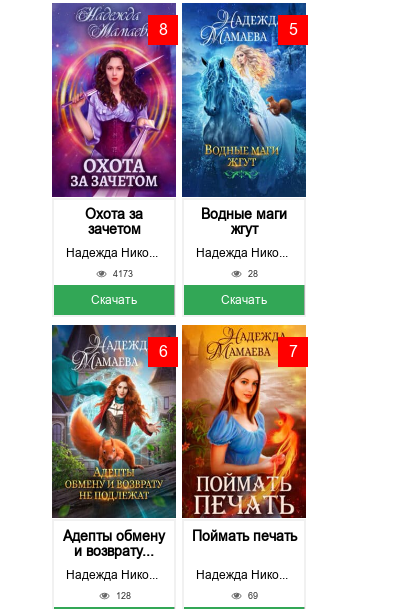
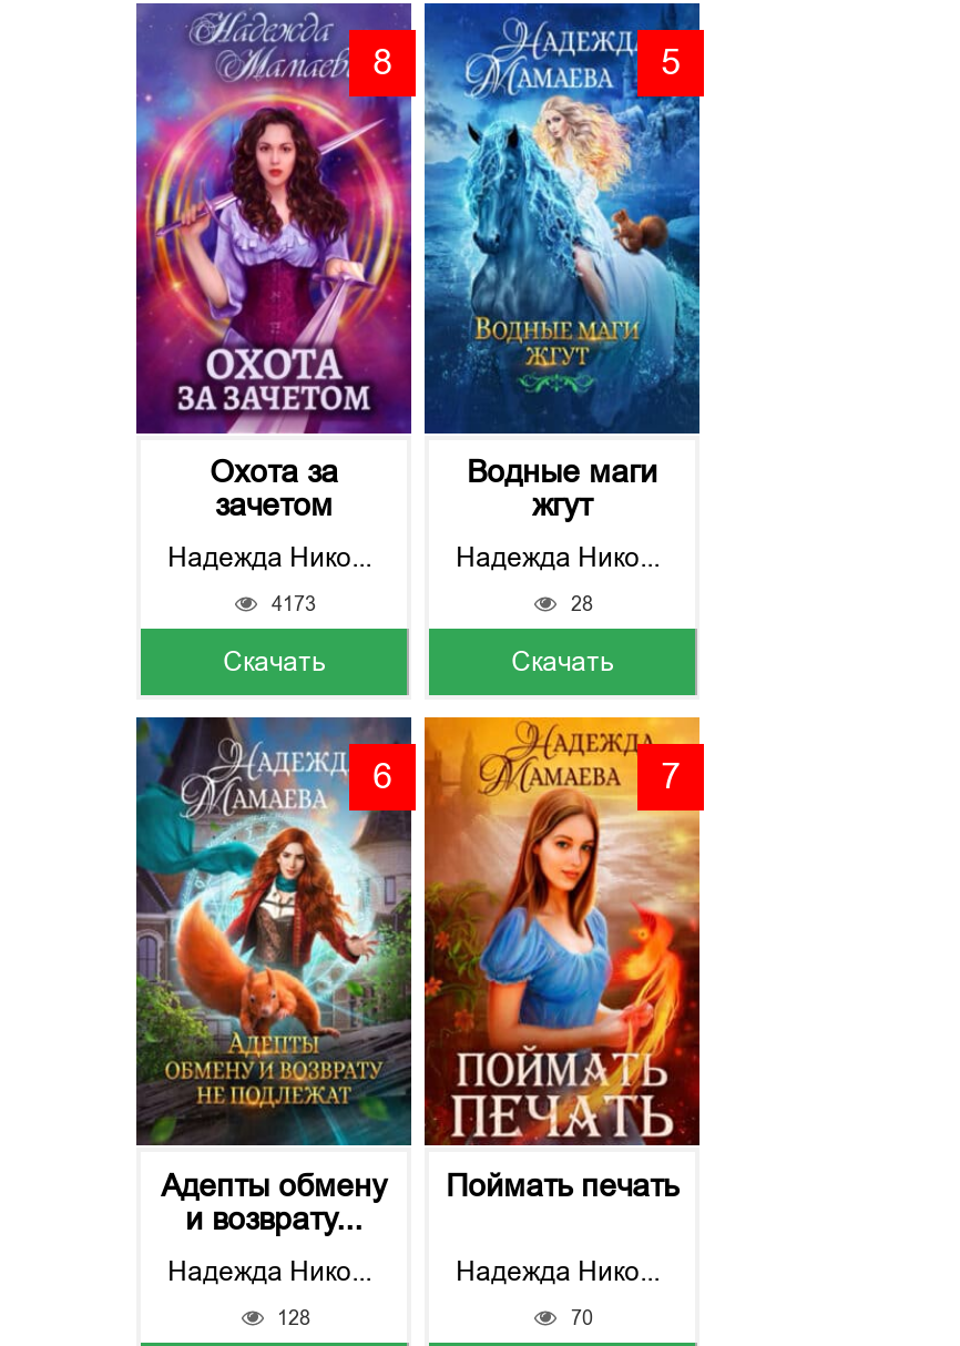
- 69
+ 70
